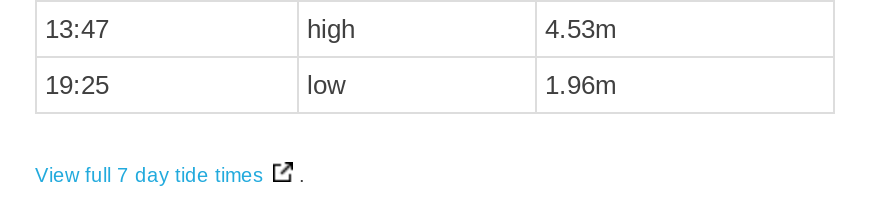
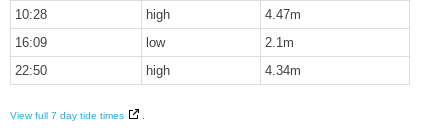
- 13:47
+ 10:28

- 4.53m
+ 4.47m

- 19:25
+ 16:09

- 1.96m
+ 2.1m
+ 22:50
+ high
+ 4.34m
